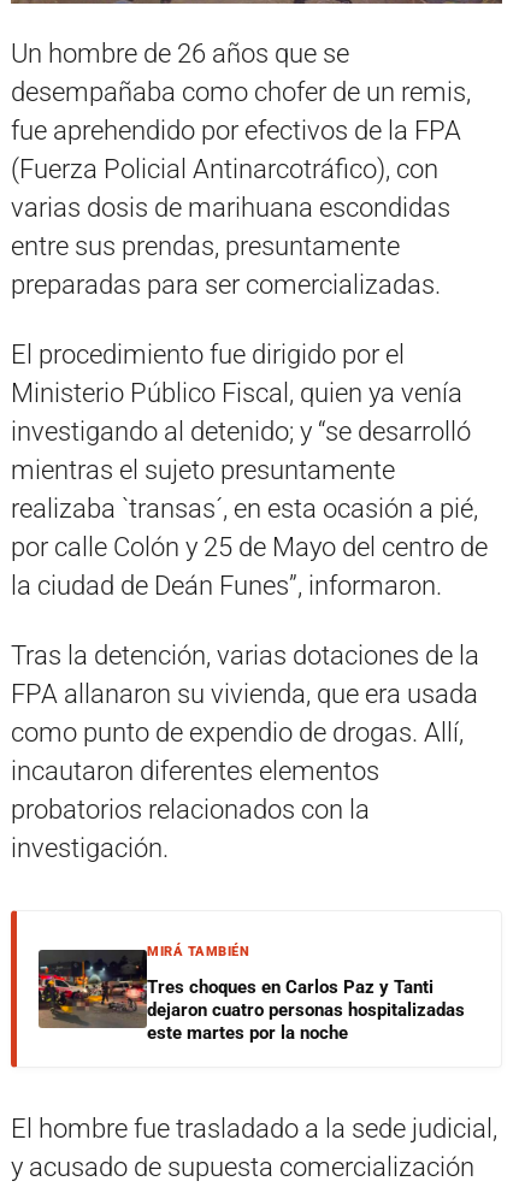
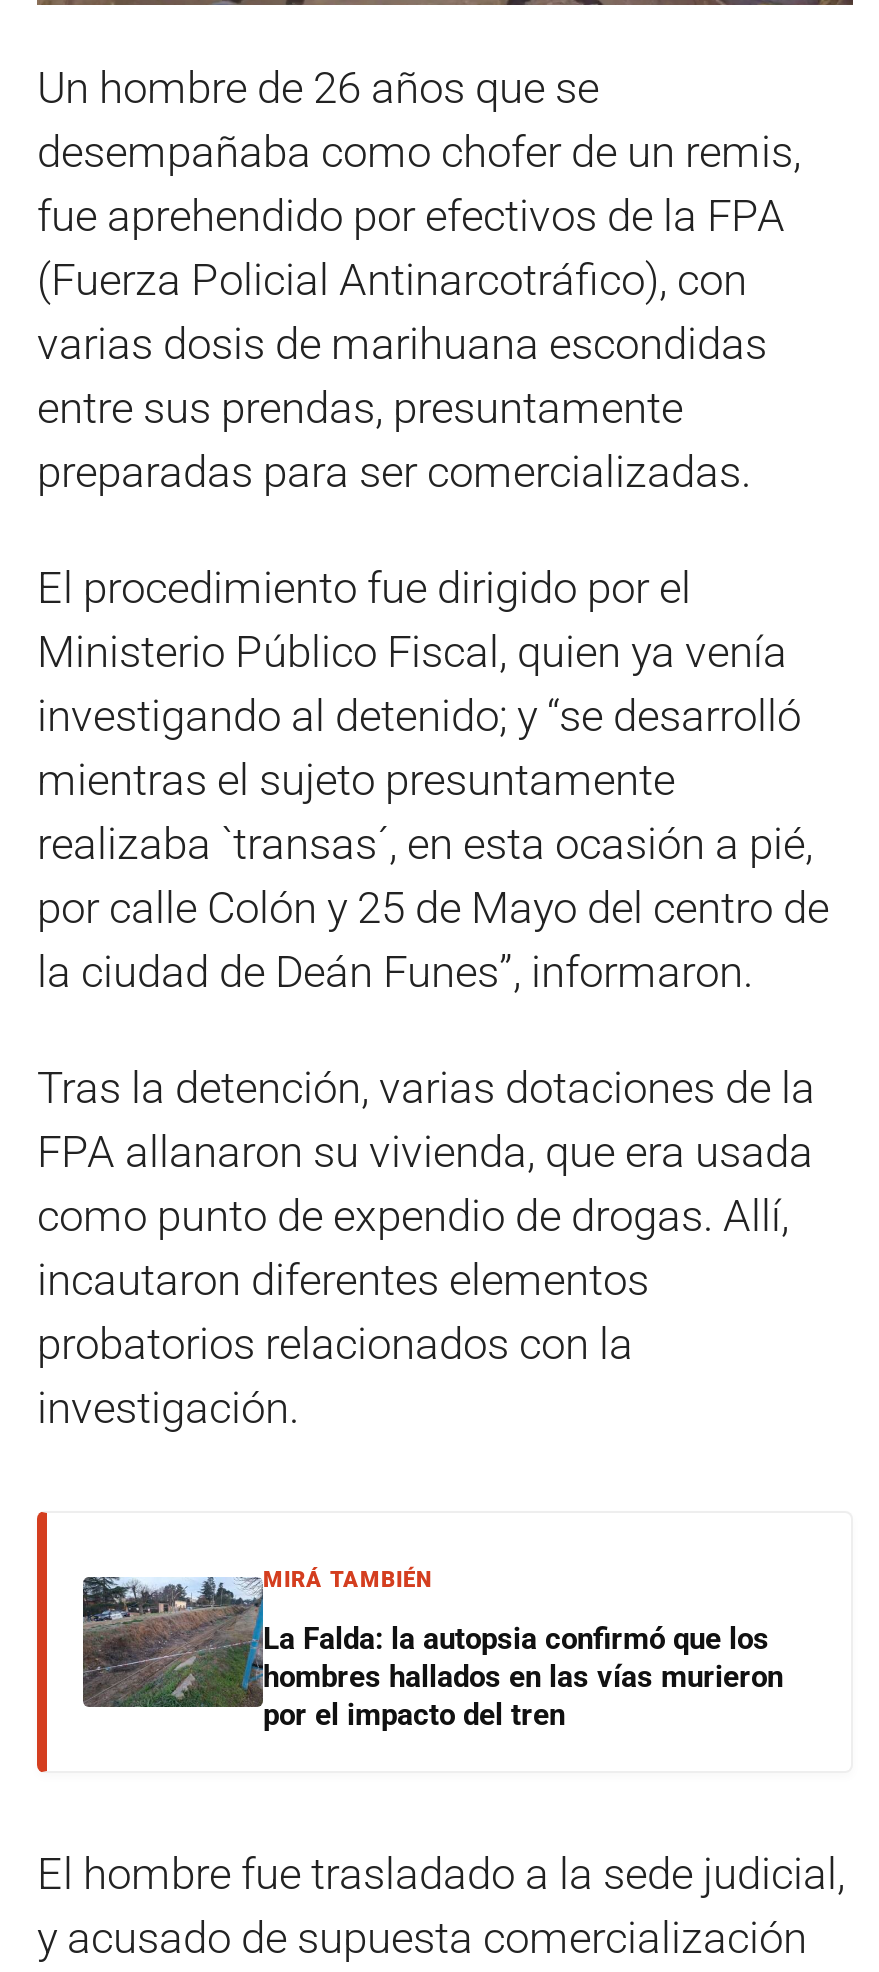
- [image]
- Tres choques en Carlos Paz y Tanti
- dejaron cuatro personas hospitalizadas
- este martes por la noche
+ [image]
+ La Falda: la autopsia confirmó que los
+ hombres hallados en las vías murieron
+ por el impacto del tren
